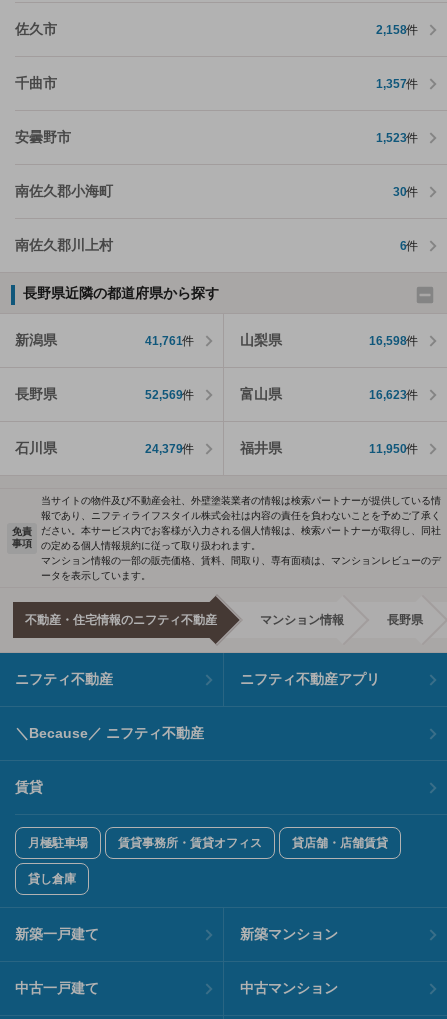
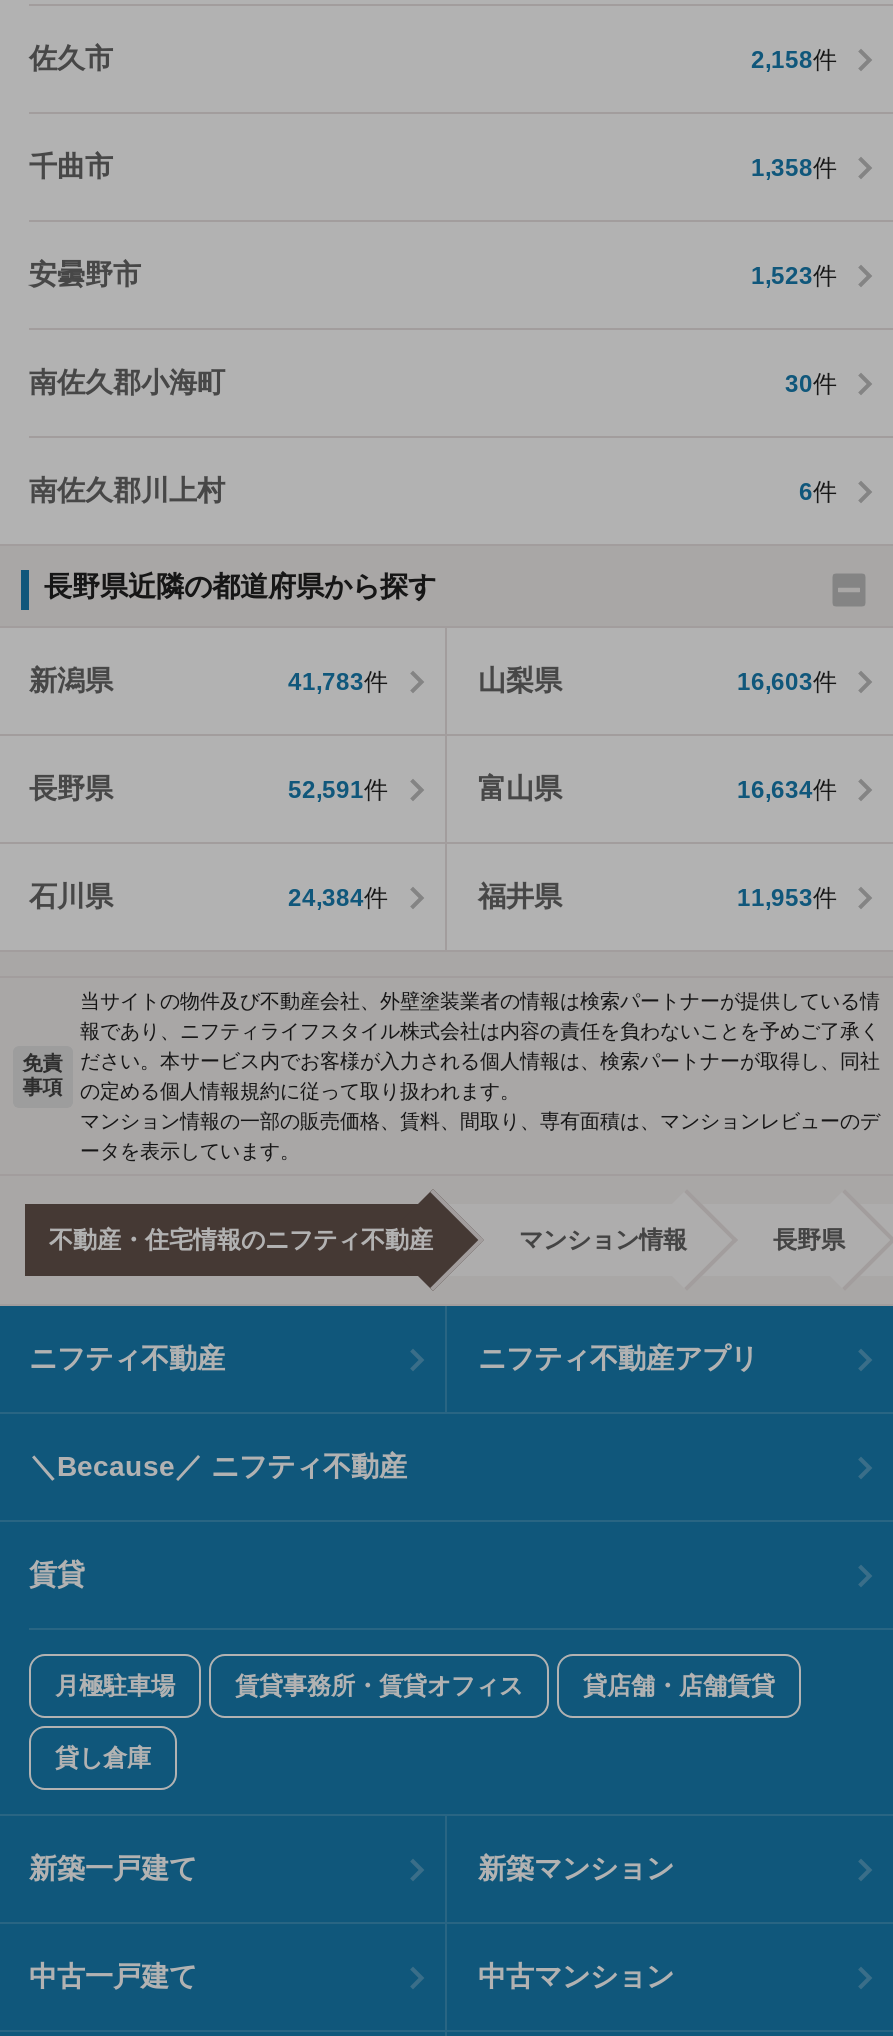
- 1,357件
+ 1,358件

- 41,761件
+ 41,783件

- 16,598件
+ 16,603件

- 52,569件
+ 52,591件

- 16,623件
+ 16,634件

- 24,379件
+ 24,384件

- 11,950件
+ 11,953件
